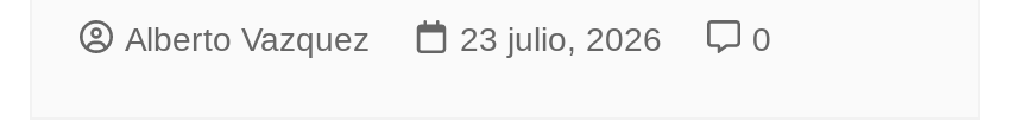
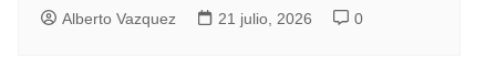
- 23 julio, 2026
+ 21 julio, 2026
